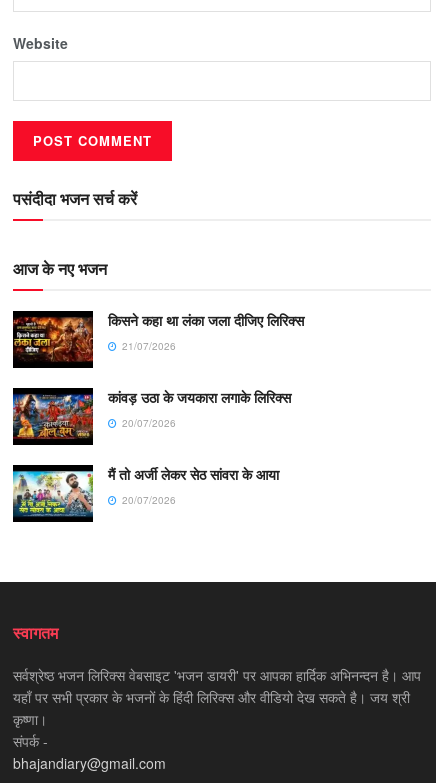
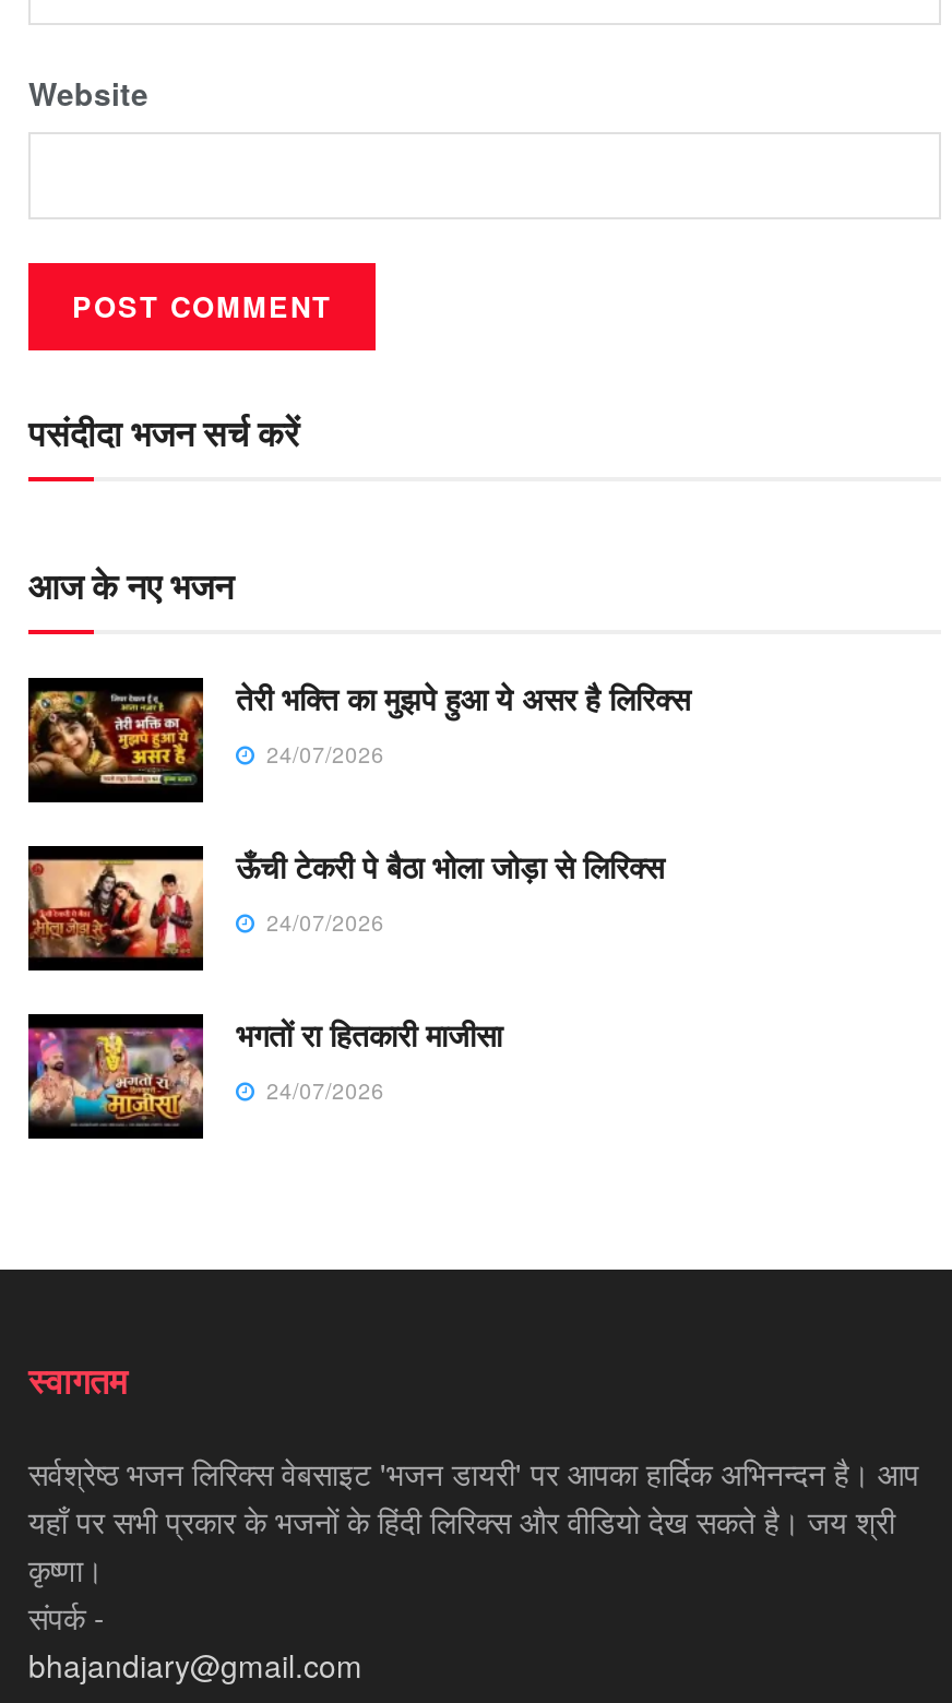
- [image]
- किसने कहा था लंका जला दीजिए लिरिक्स
- 21/07/2026
+ [image]
+ तेरी भक्ति का मुझपे हुआ ये असर है लिरिक्स
+ 24/07/2026

- [image]
- कांवड़ उठा के जयकारा लगाके लिरिक्स
- 20/07/2026
+ [image]
+ ऊँची टेकरी पे बैठा भोला जोड़ा से लिरिक्स
+ 24/07/2026

- [image]
- मैं तो अर्जी लेकर सेठ सांवरा के आया
- 20/07/2026
+ [image]
+ भगतों रा हितकारी माजीसा
+ 24/07/2026
